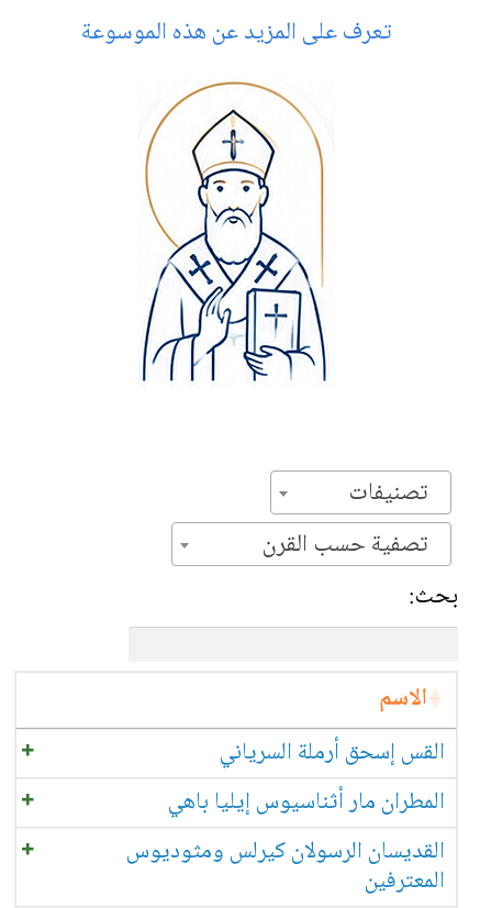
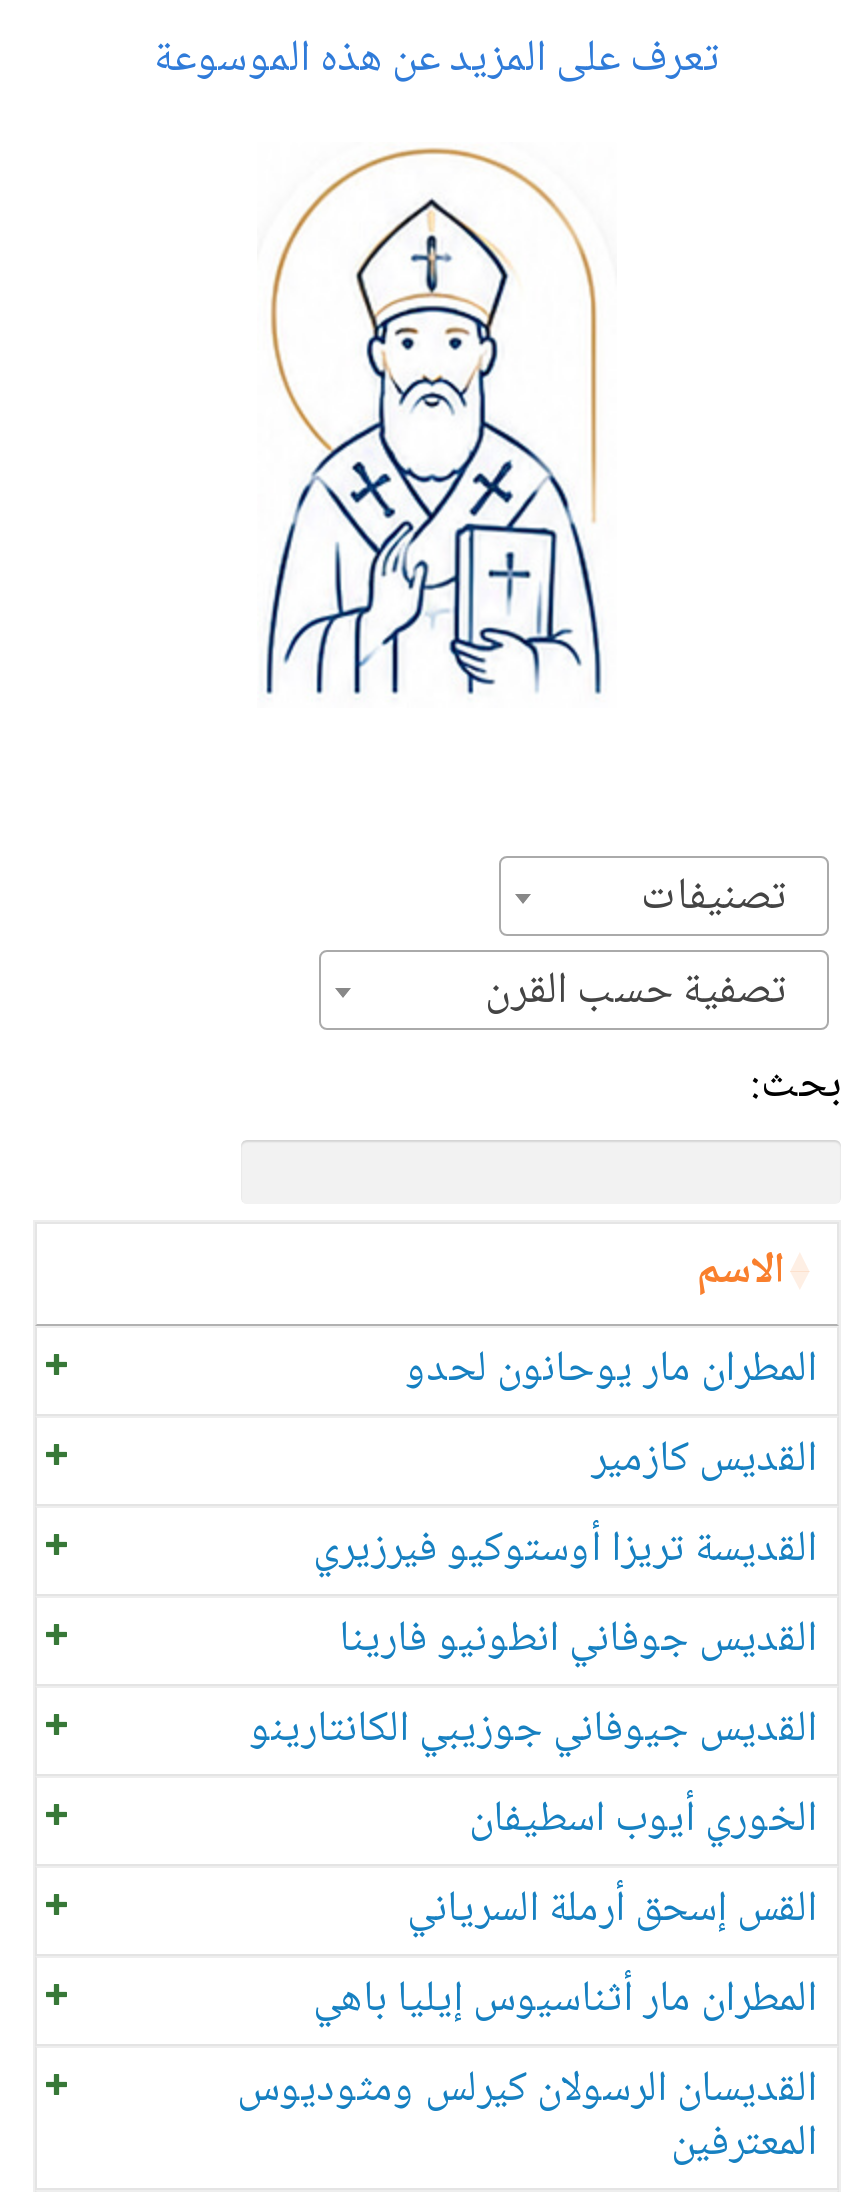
+ المطران مار يوحانون لحدو
+ القديس كازمير
+ القديسة تريزا أوستوكيو فيرزيري
+ القديس جوفاني انطونيو فارينا
+ القديس جيوفاني جوزيبي الكانتارينو
+ الخوري أيوب اسطيفان
